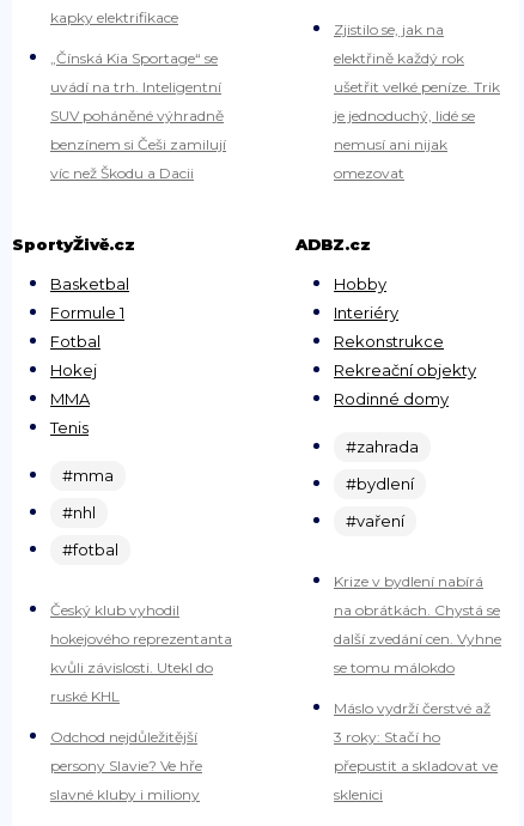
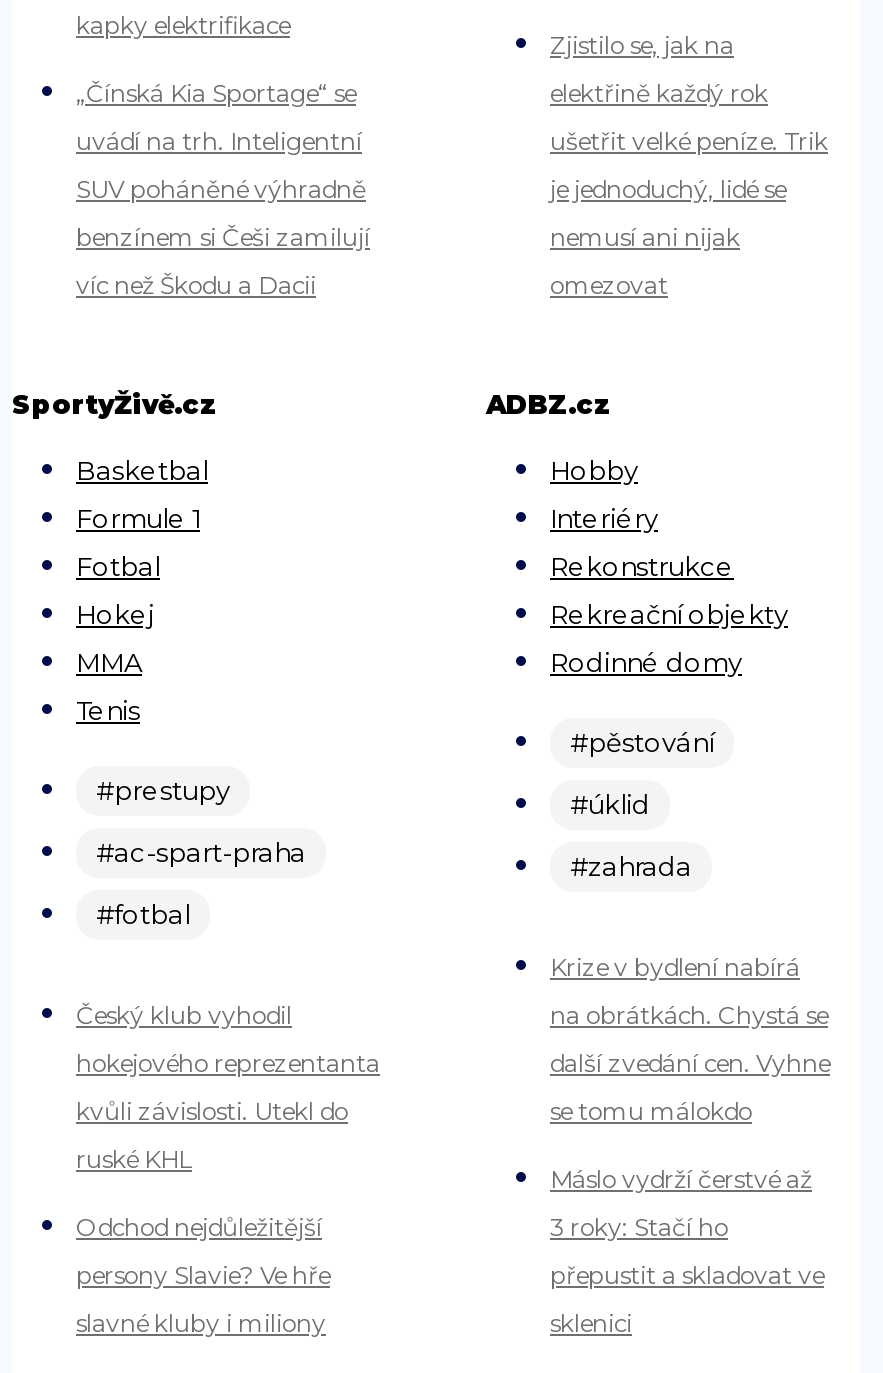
+ #pěstování
+ #úklid

moved down: #zahrada

- #mma
+ #prestupy

- #bydlení
- #vaření

- #nhl
+ #ac-spart-praha
